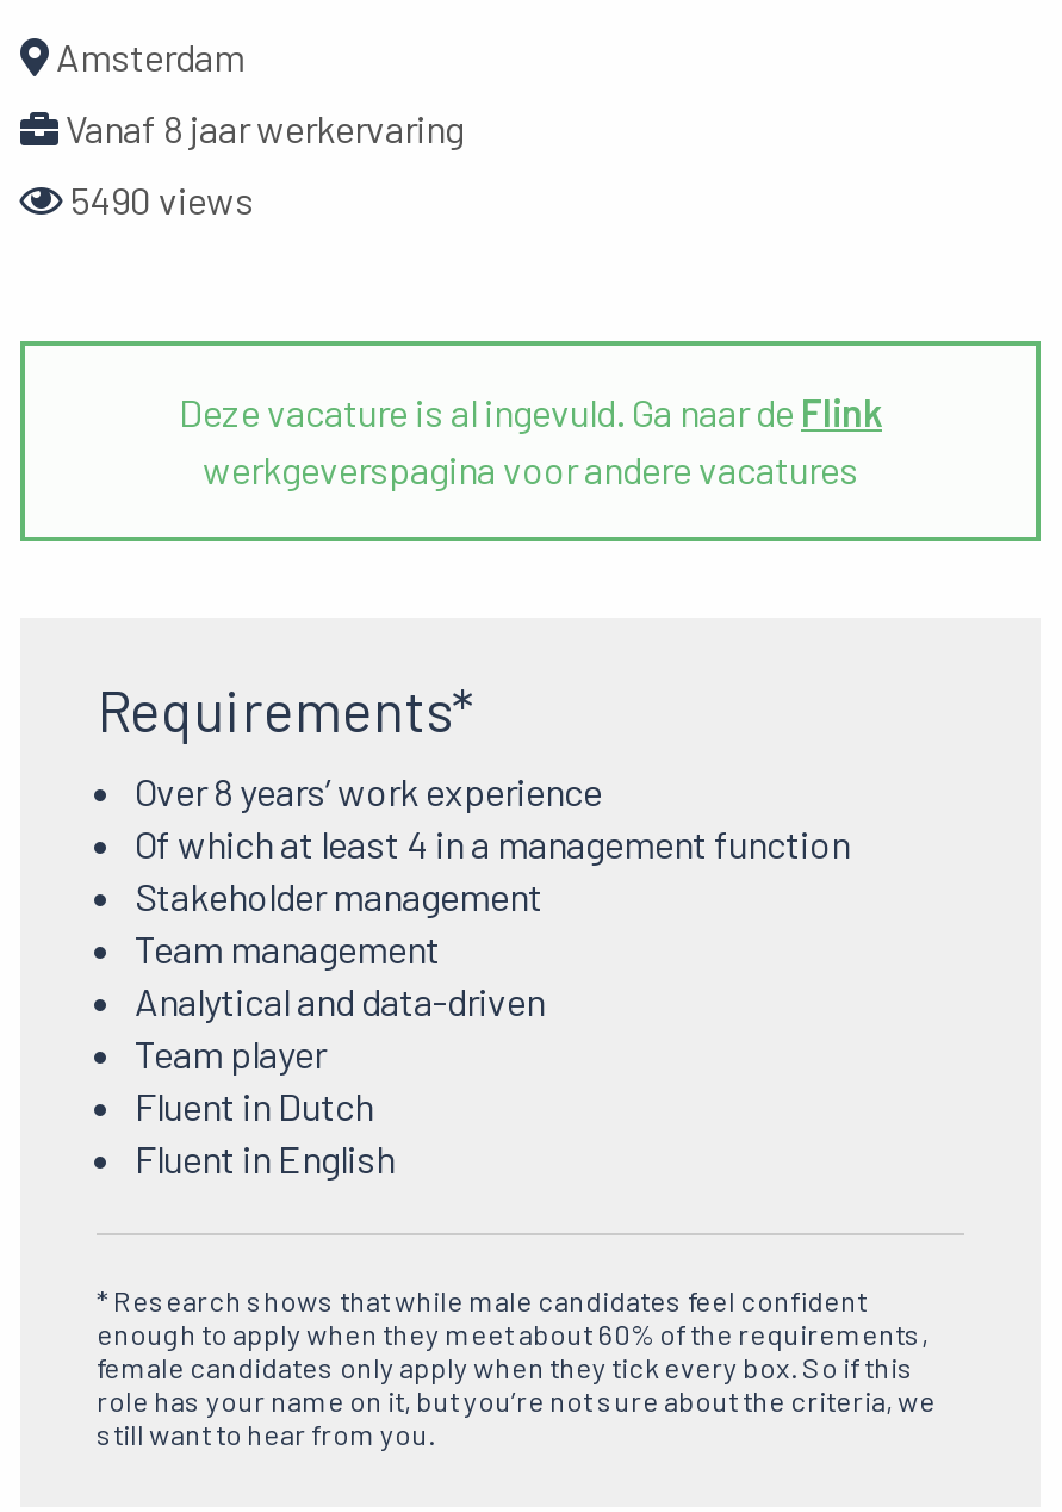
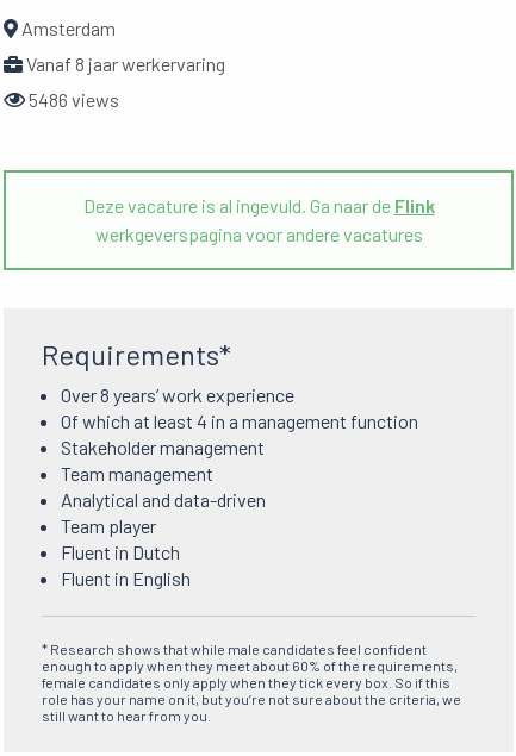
- 5490 views
+ 5486 views
